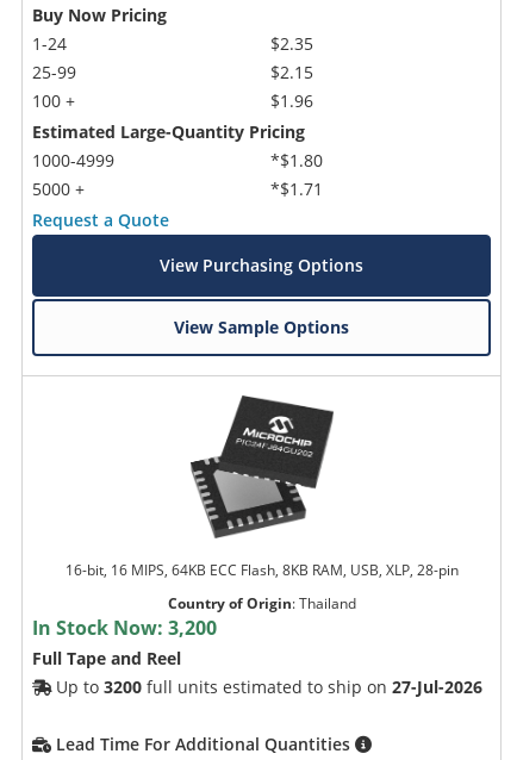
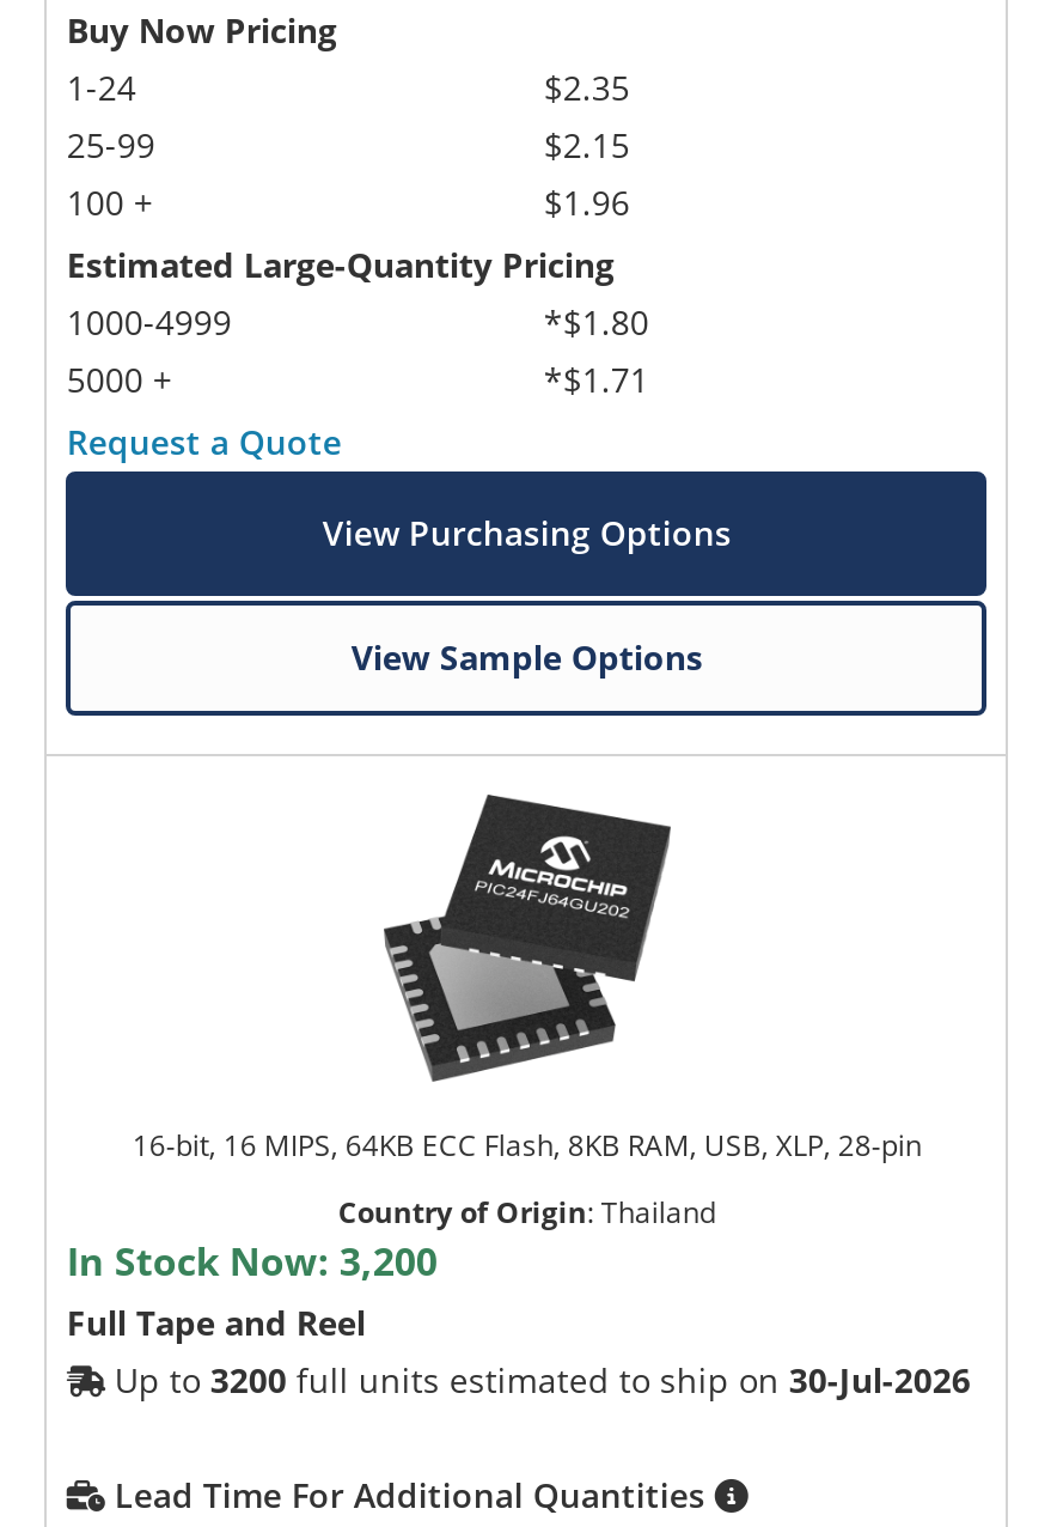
- Up to 3200 full units estimated to ship on 27-Jul-2026
+ Up to 3200 full units estimated to ship on 30-Jul-2026
